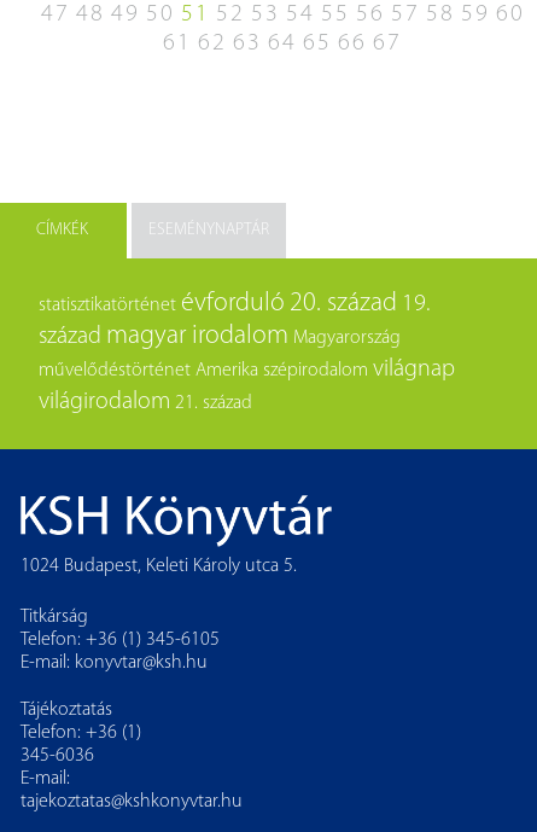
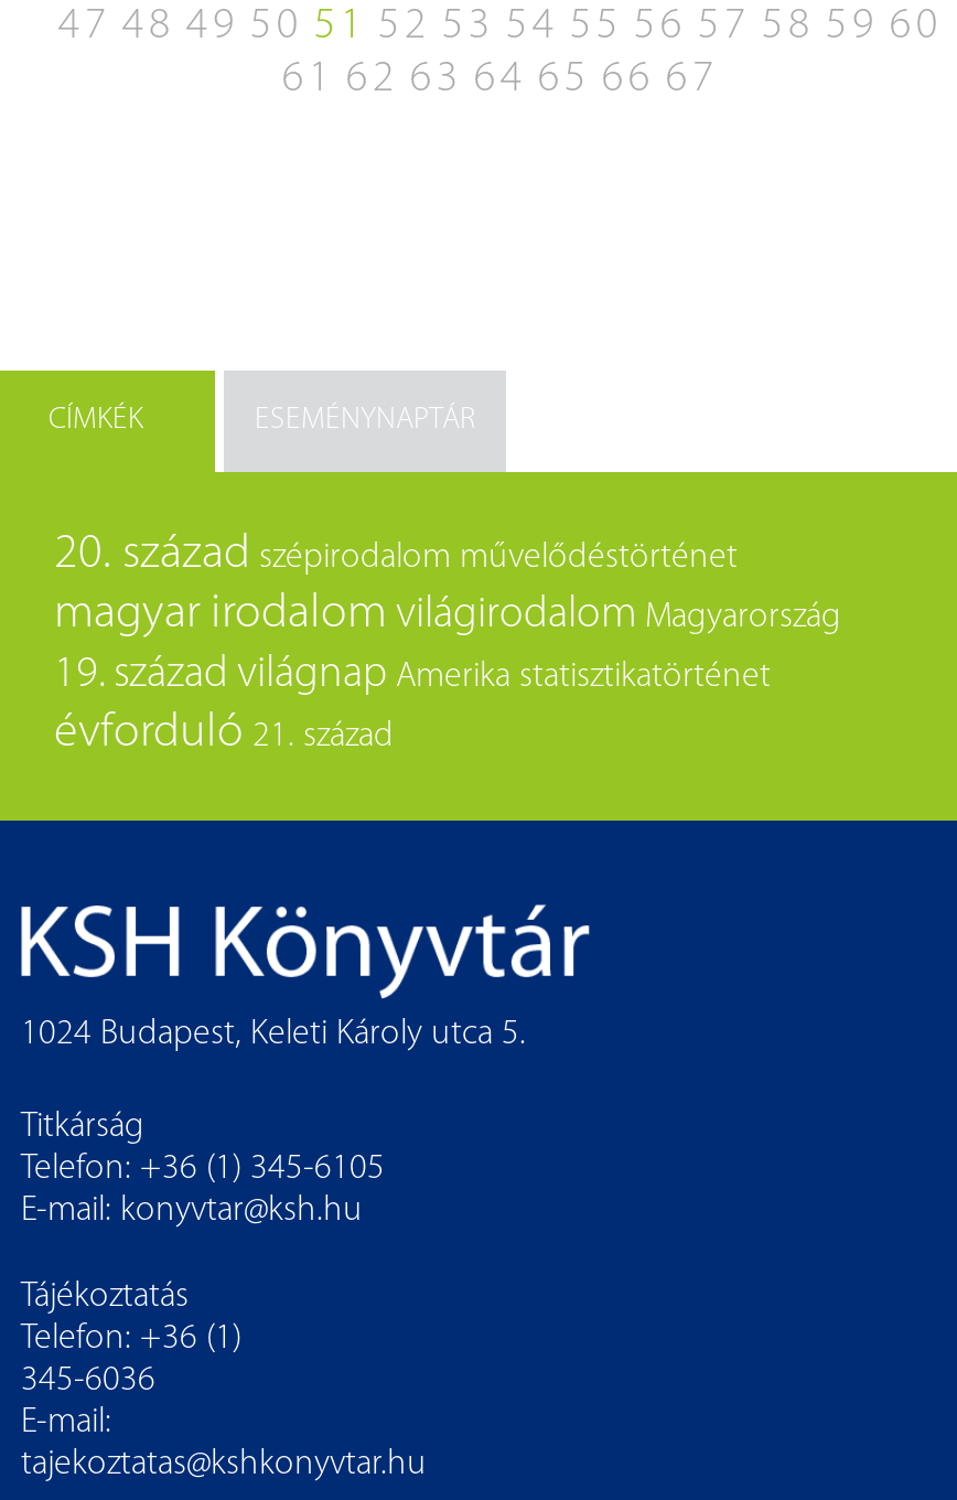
- statisztikatörténet évforduló 20. század 19.
- század magyar irodalom Magyarország
- művelődéstörténet Amerika szépirodalom világnap
- világirodalom 21. század
+ 20. század szépirodalom művelődéstörténet
+ magyar irodalom világirodalom Magyarország
+ 19. század világnap Amerika statisztikatörténet
+ évforduló 21. század
